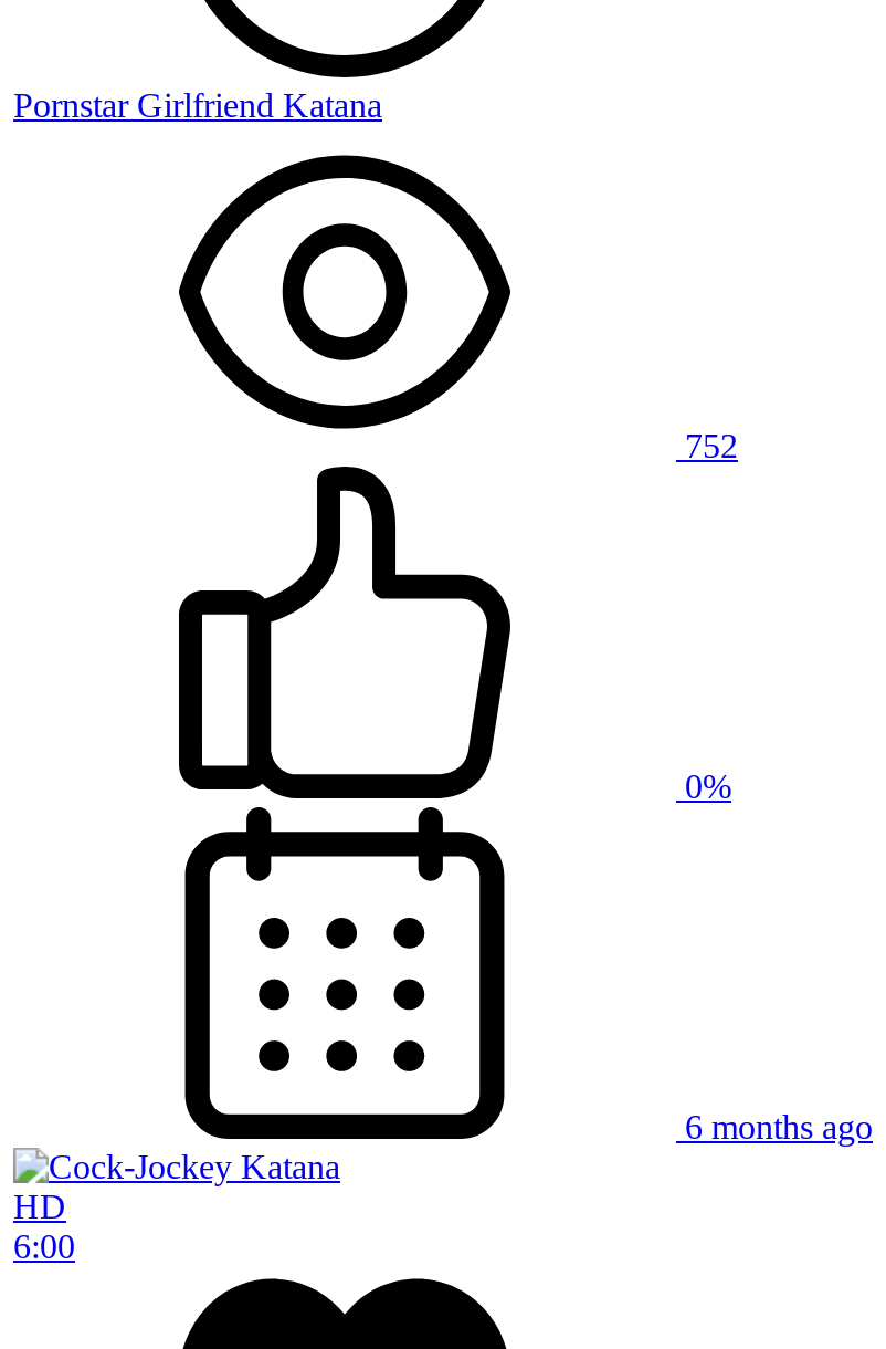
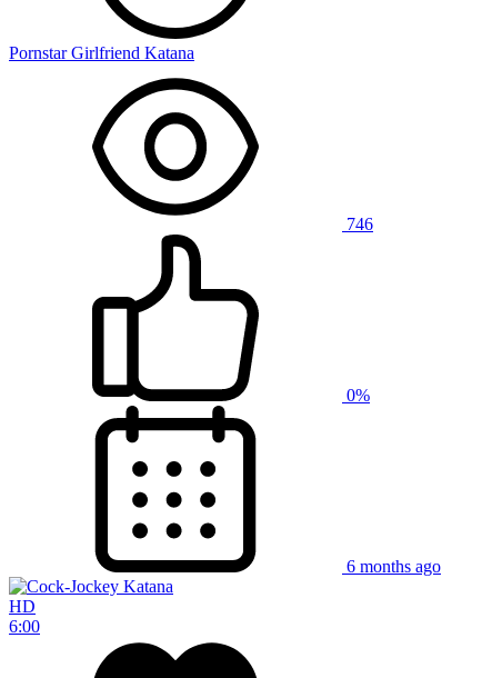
- 752
+ 746
